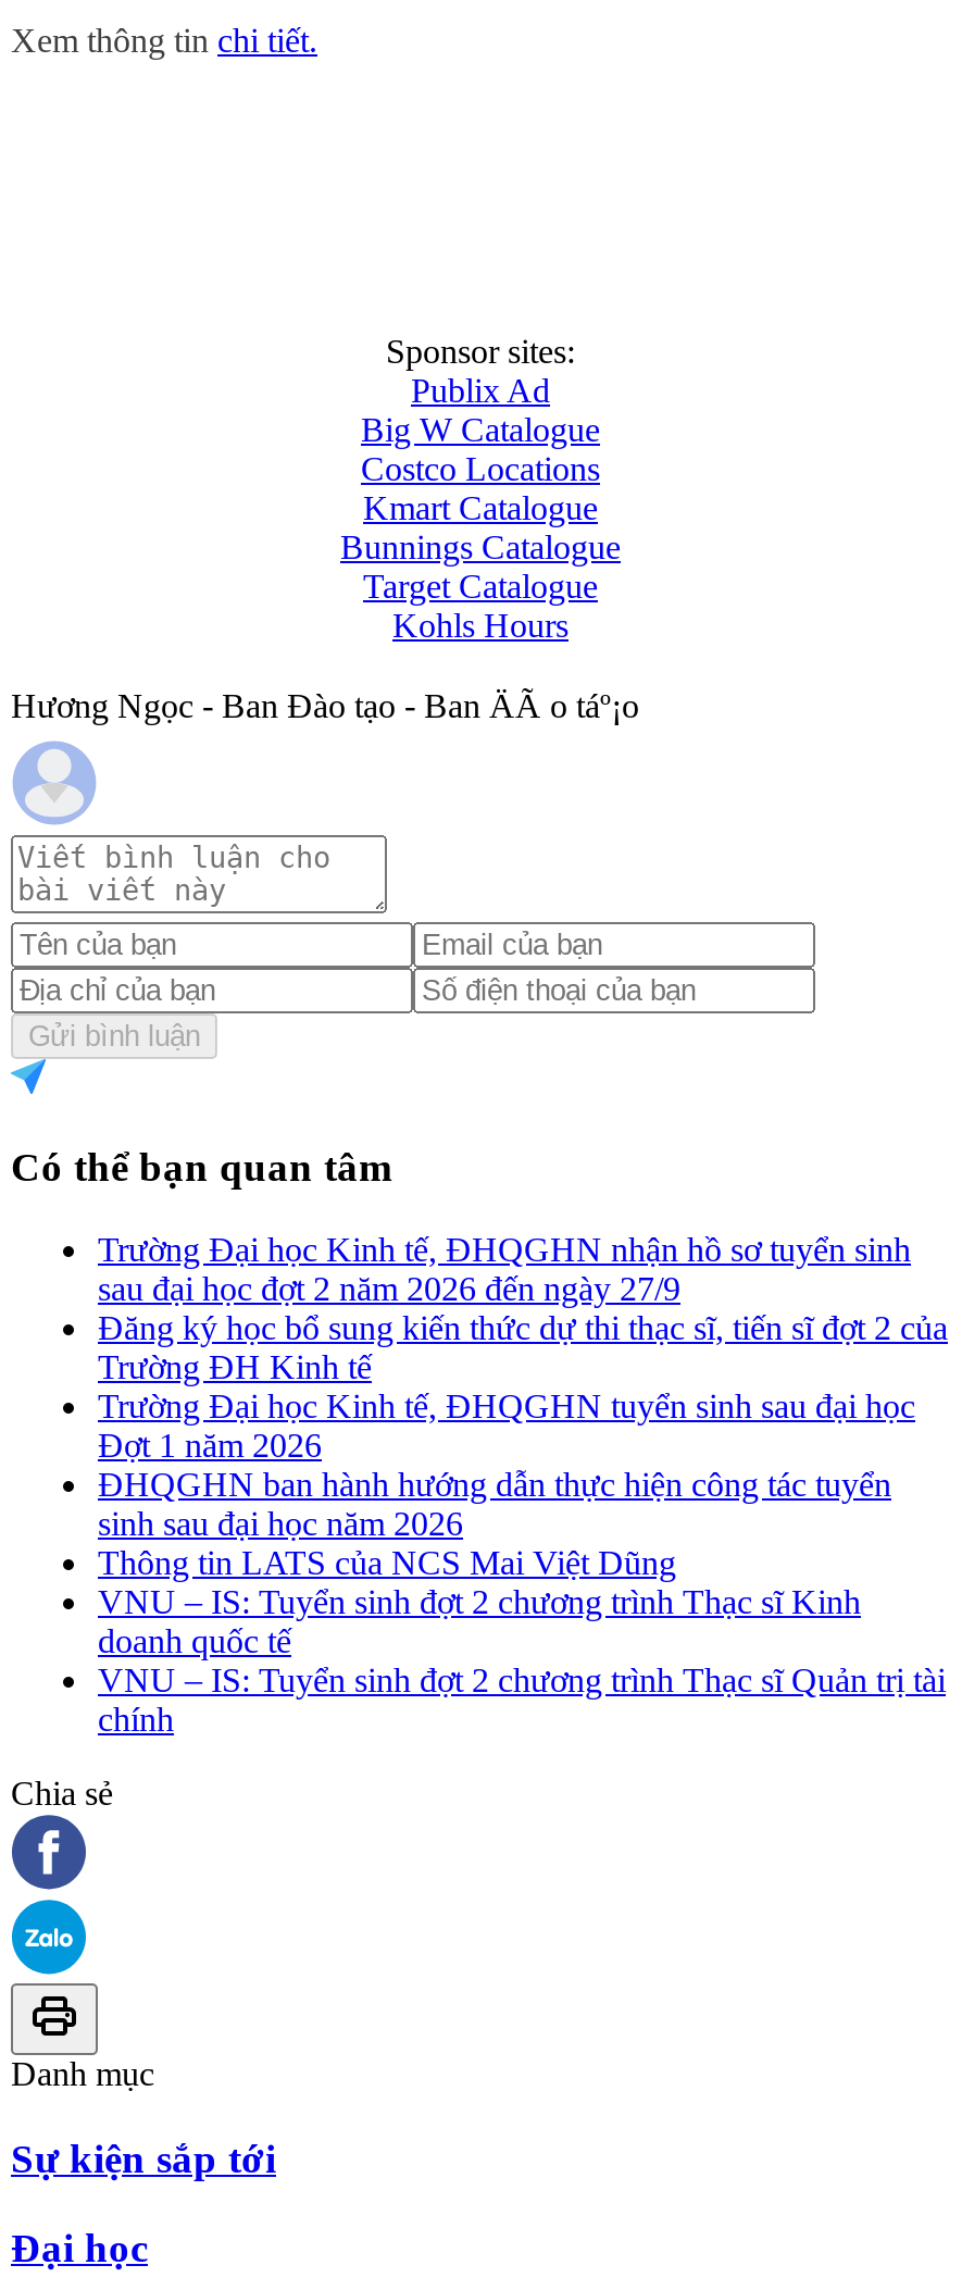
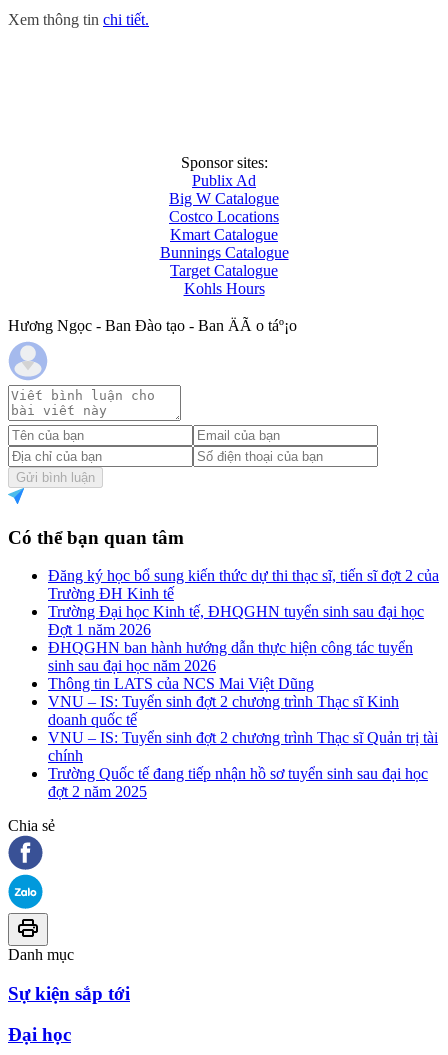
- Trường Đại học Kinh tế, ĐHQGHN nhận hồ sơ tuyển sinh
- sau đại học đợt 2 năm 2026 đến ngày 27/9

moved up: Đăng ký học bổ sung kiến thức dự thi thạc sĩ, tiến sĩ đợt 2 của | Trường ĐH Kinh tế | Trường Đại học Kinh tế, ĐHQGHN tuyển sinh sau đại học | ... | VNU – IS: Tuyển sinh đợt 2 chương trình Thạc sĩ Quản trị tài | chính

+ Trường Quốc tế đang tiếp nhận hồ sơ tuyển sinh sau đại học
+ đợt 2 năm 2025
